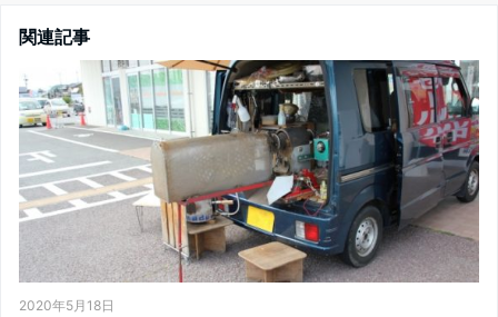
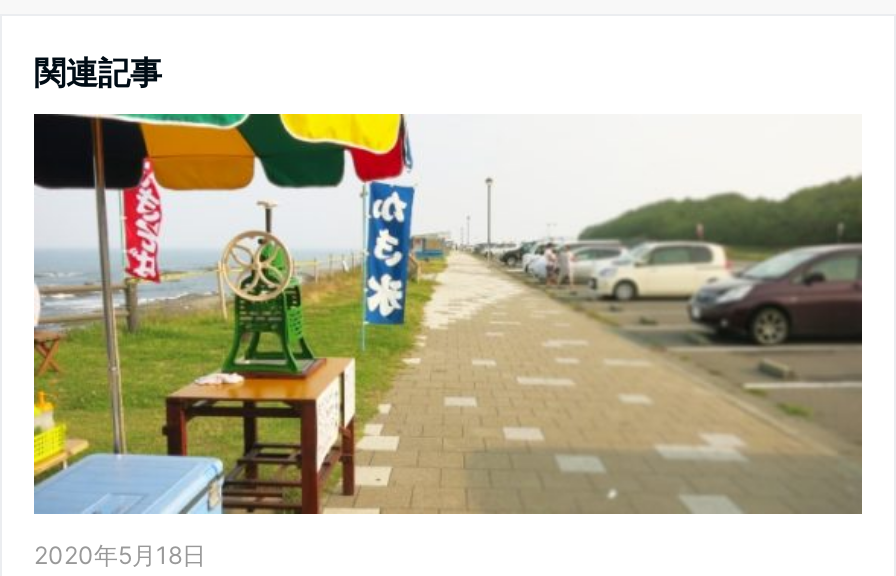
- [image]
+ [image]
